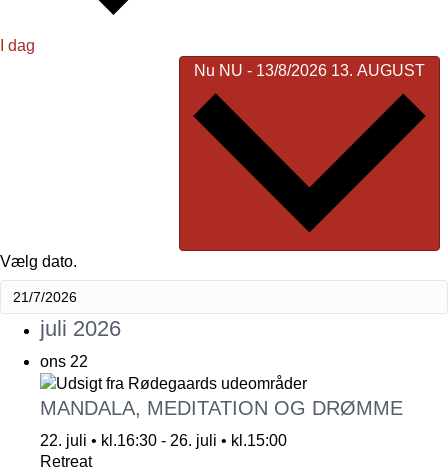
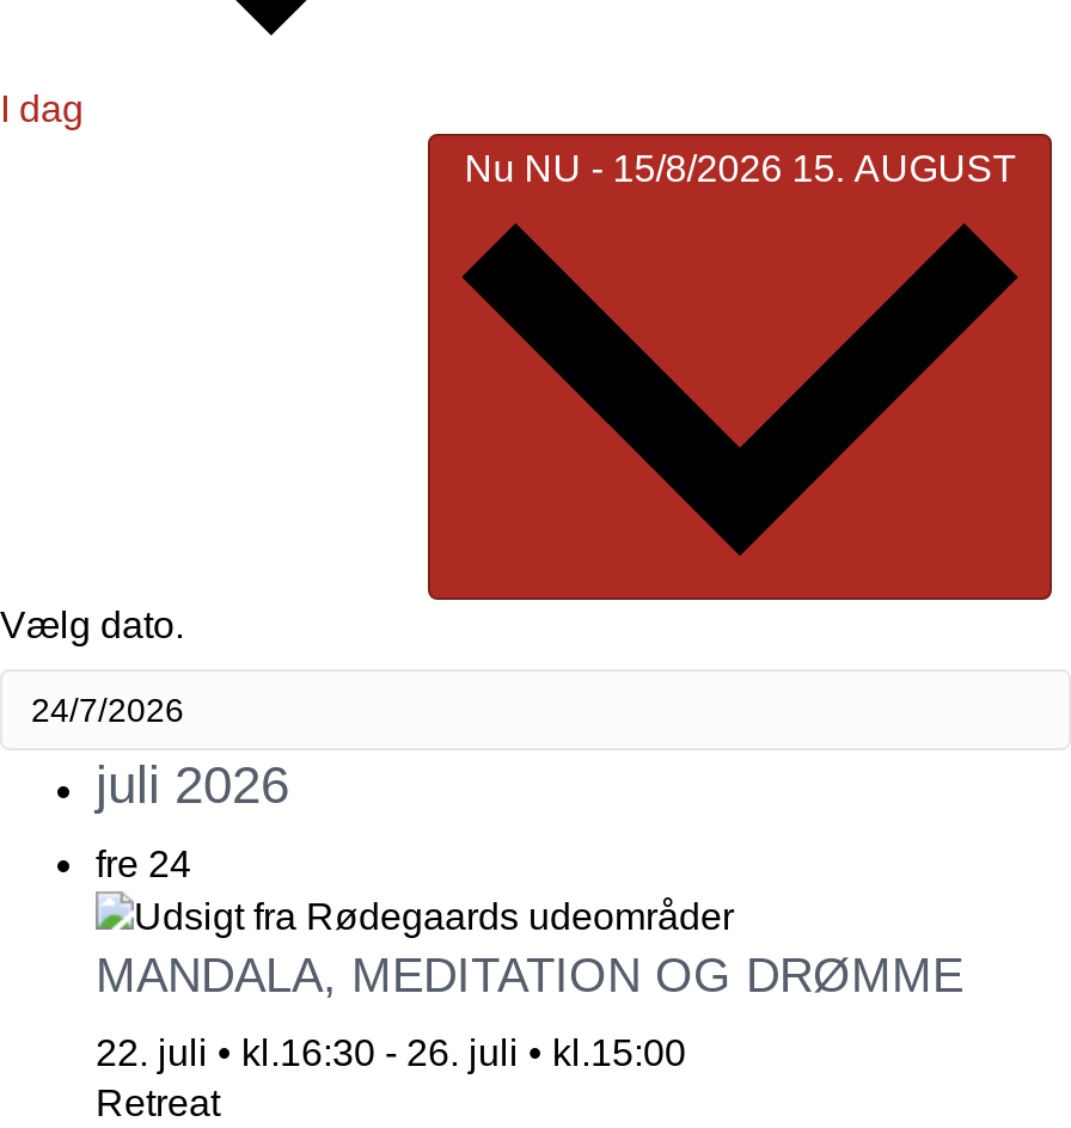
- Nu NU - 13/8/2026 13. AUGUST
+ Nu NU - 15/8/2026 15. AUGUST

- ons 22
+ fre 24
